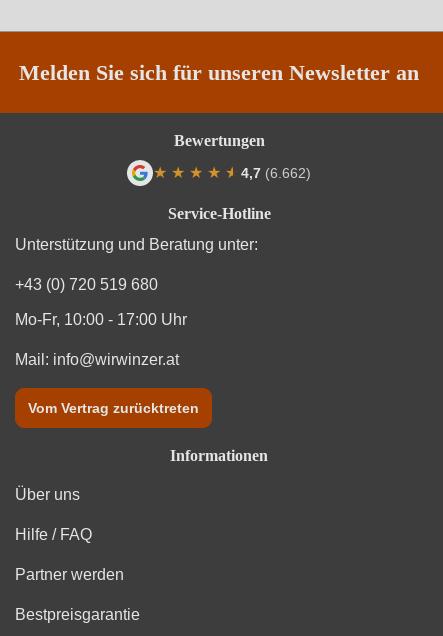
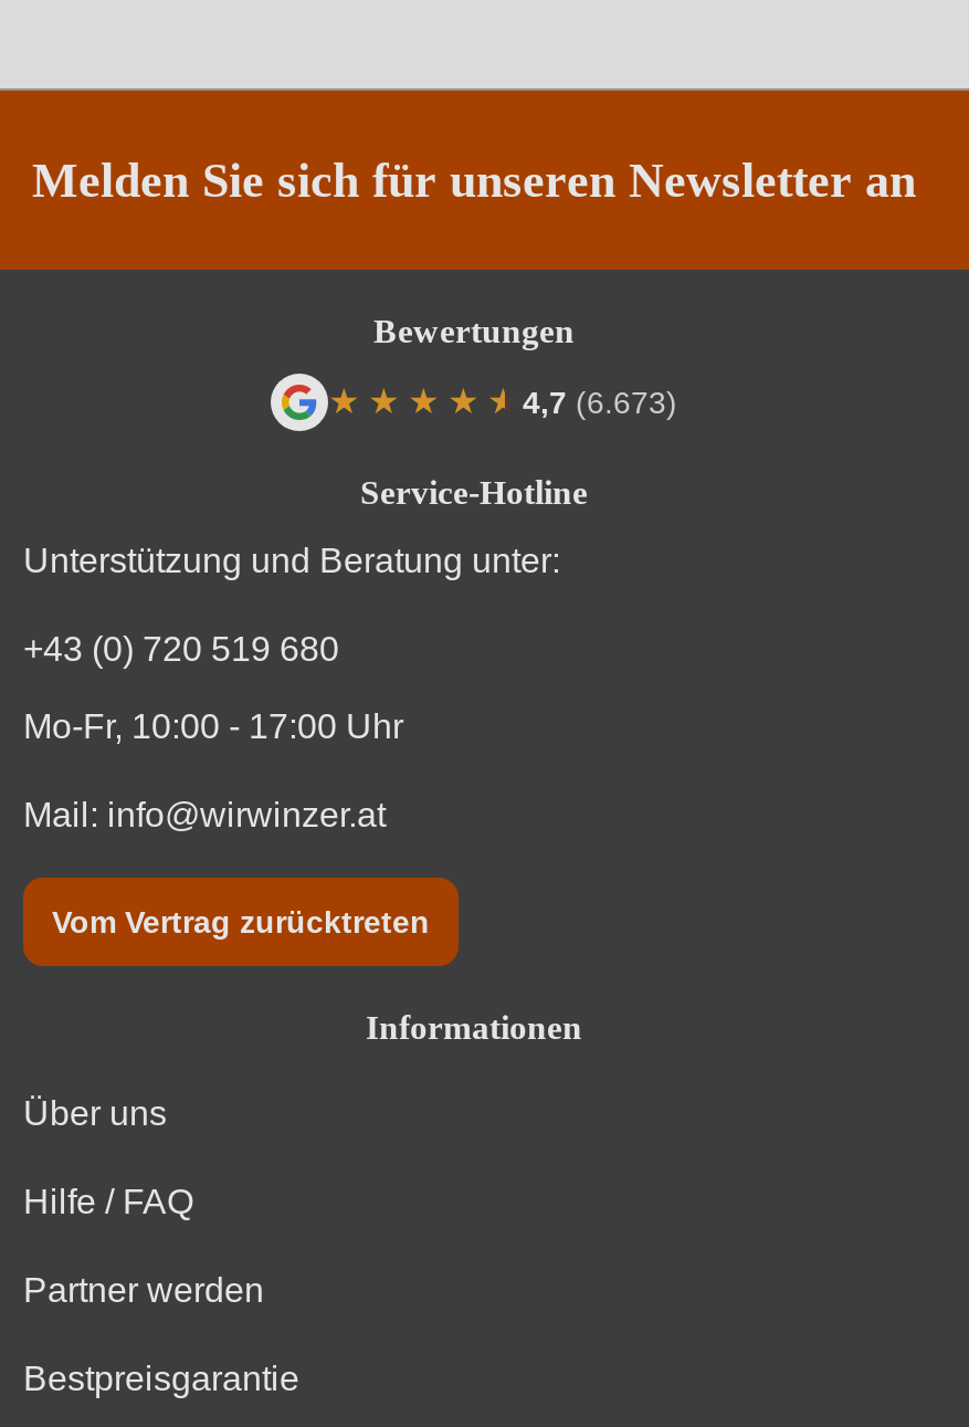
- 4,7 (6.662)
+ 4,7 (6.673)
